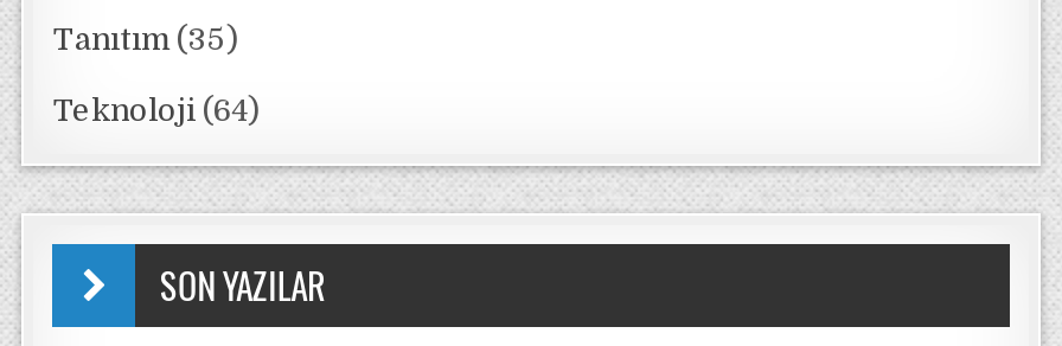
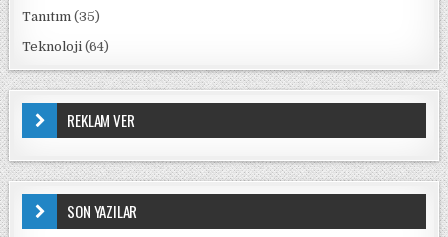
+ REKLAM VER
